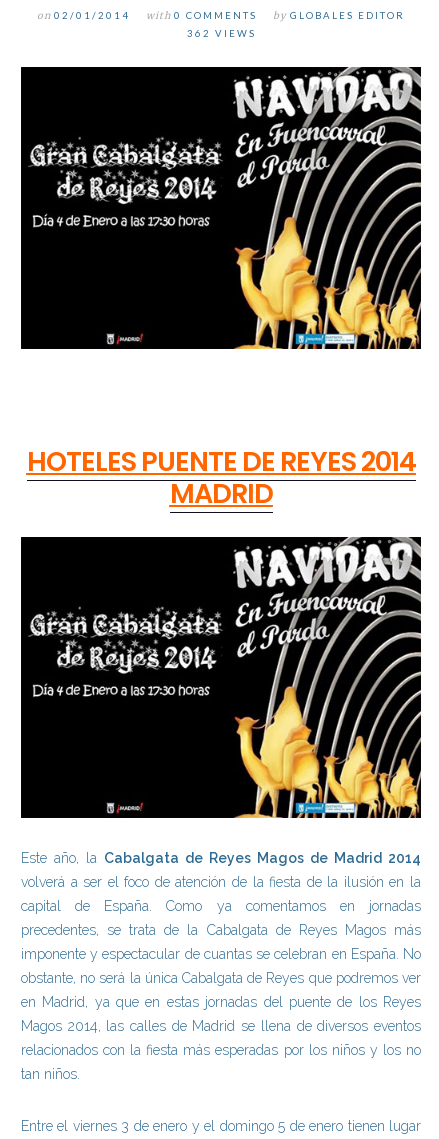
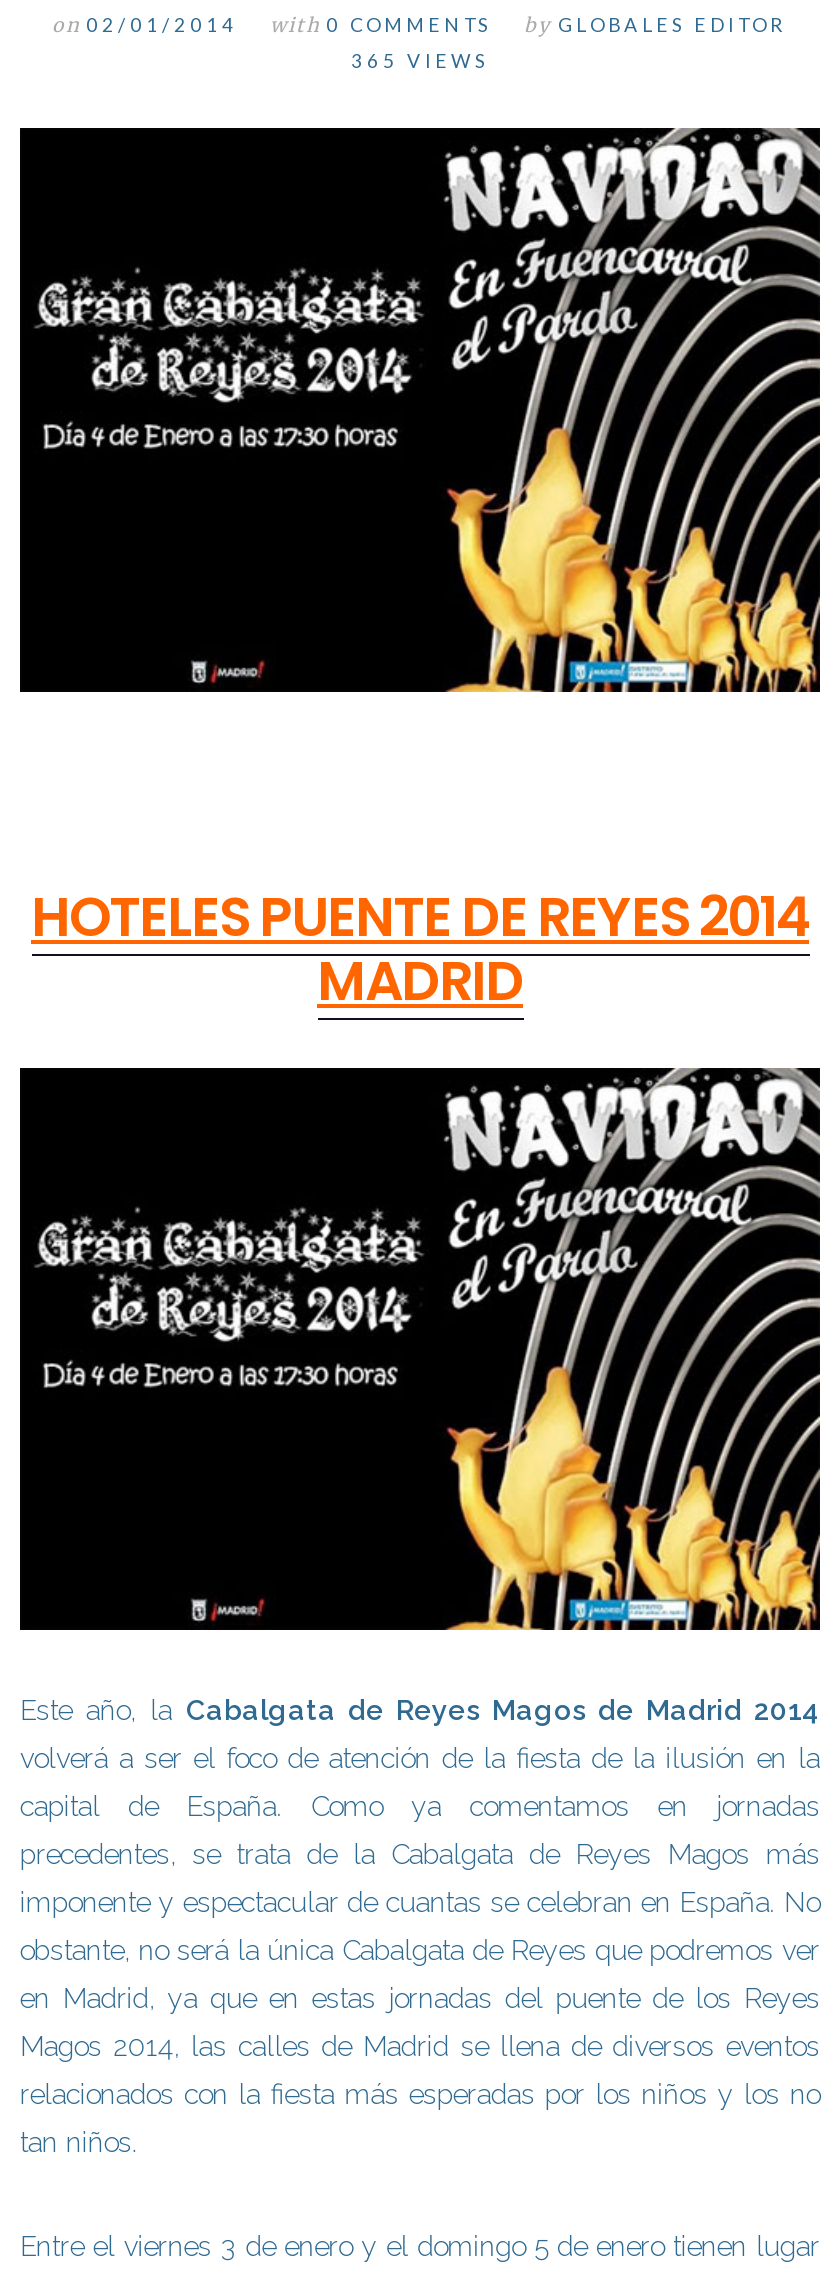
- 362 VIEWS
+ 365 VIEWS
